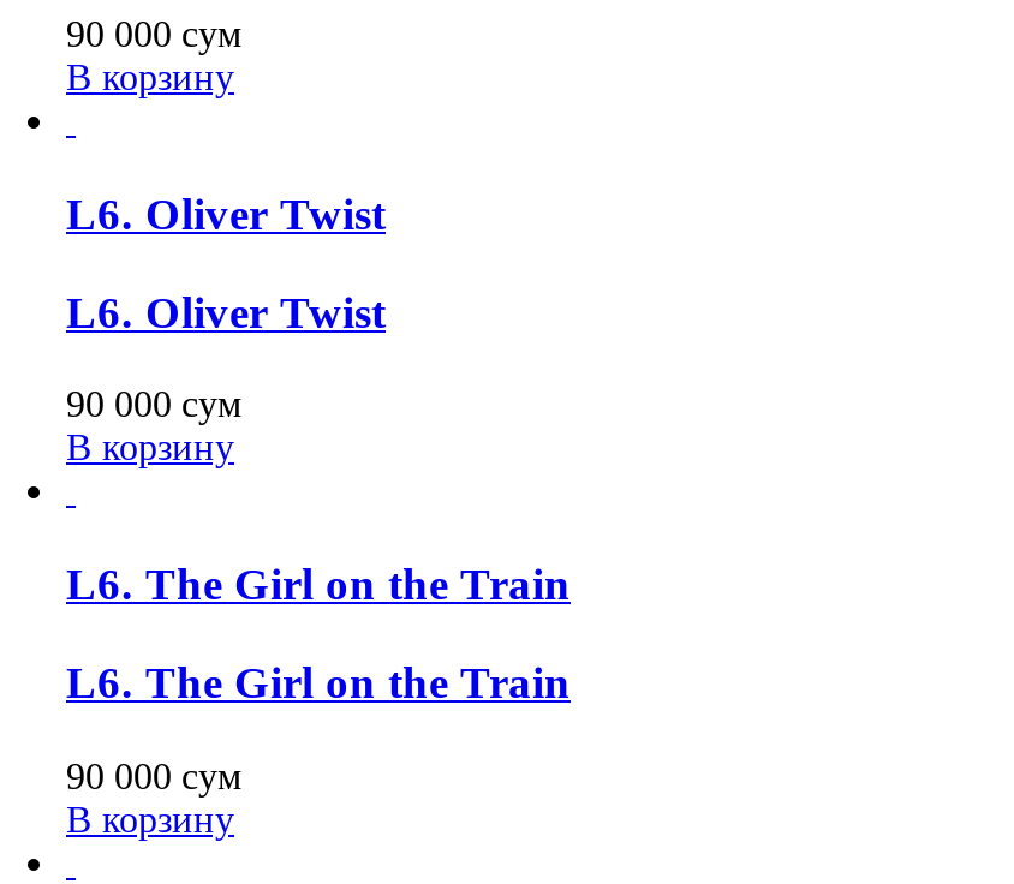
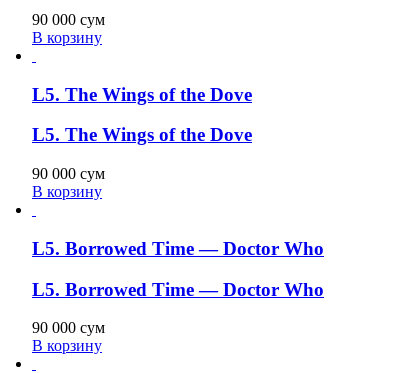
- L6. Oliver Twist
+ L5. The Wings of the Dove

- L6. Oliver Twist
+ L5. The Wings of the Dove

- L6. The Girl on the Train
+ L5. Borrowed Time — Doctor Who

- L6. The Girl on the Train
+ L5. Borrowed Time — Doctor Who
